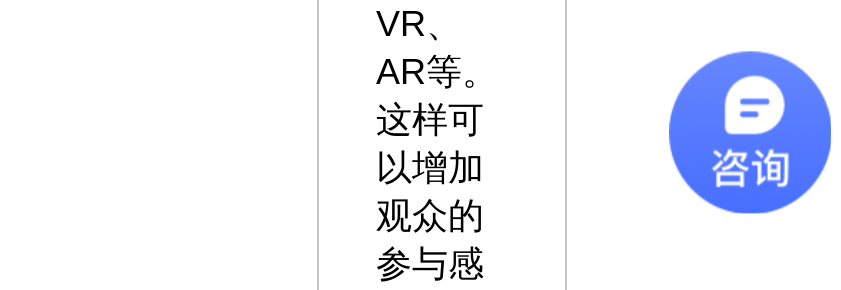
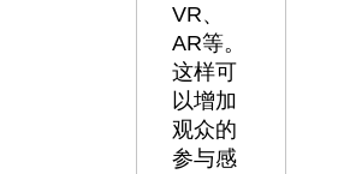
- [image]
